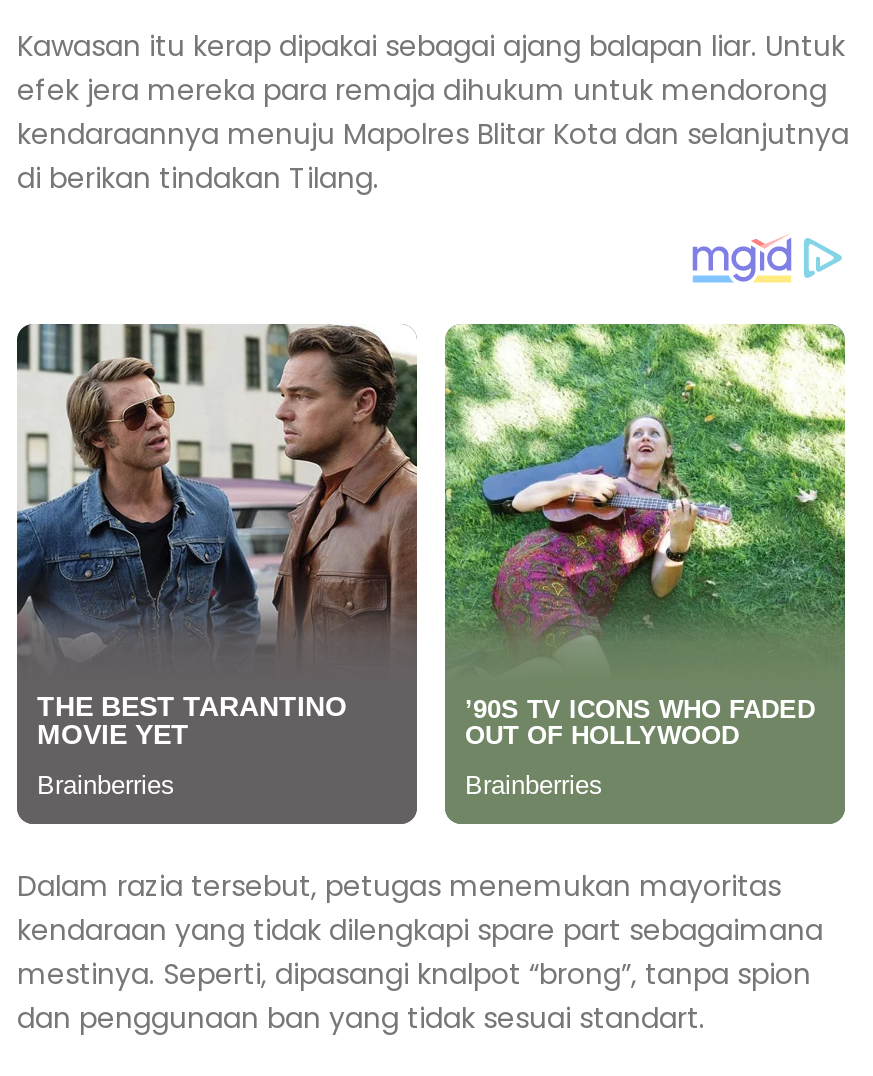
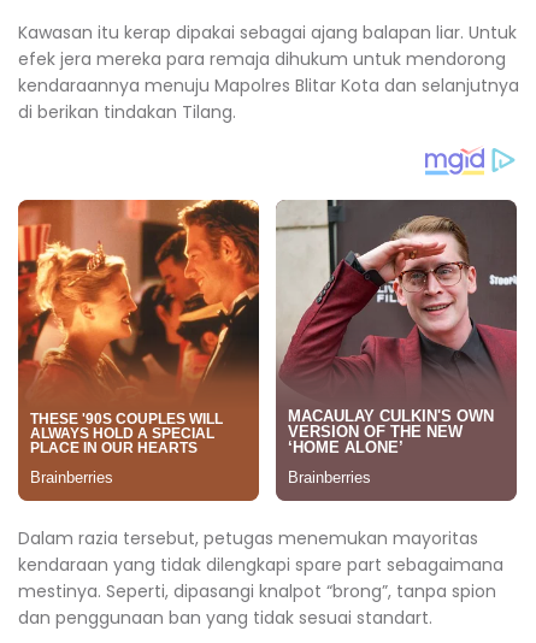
- [image]
+ [image]

- [image]
+ [image]
